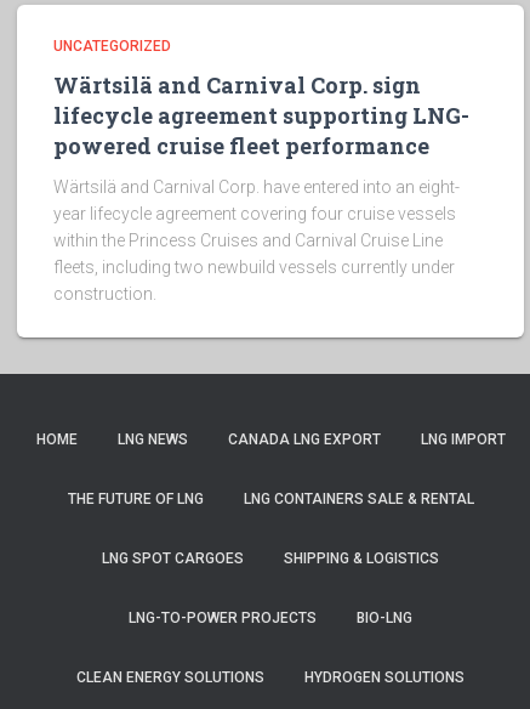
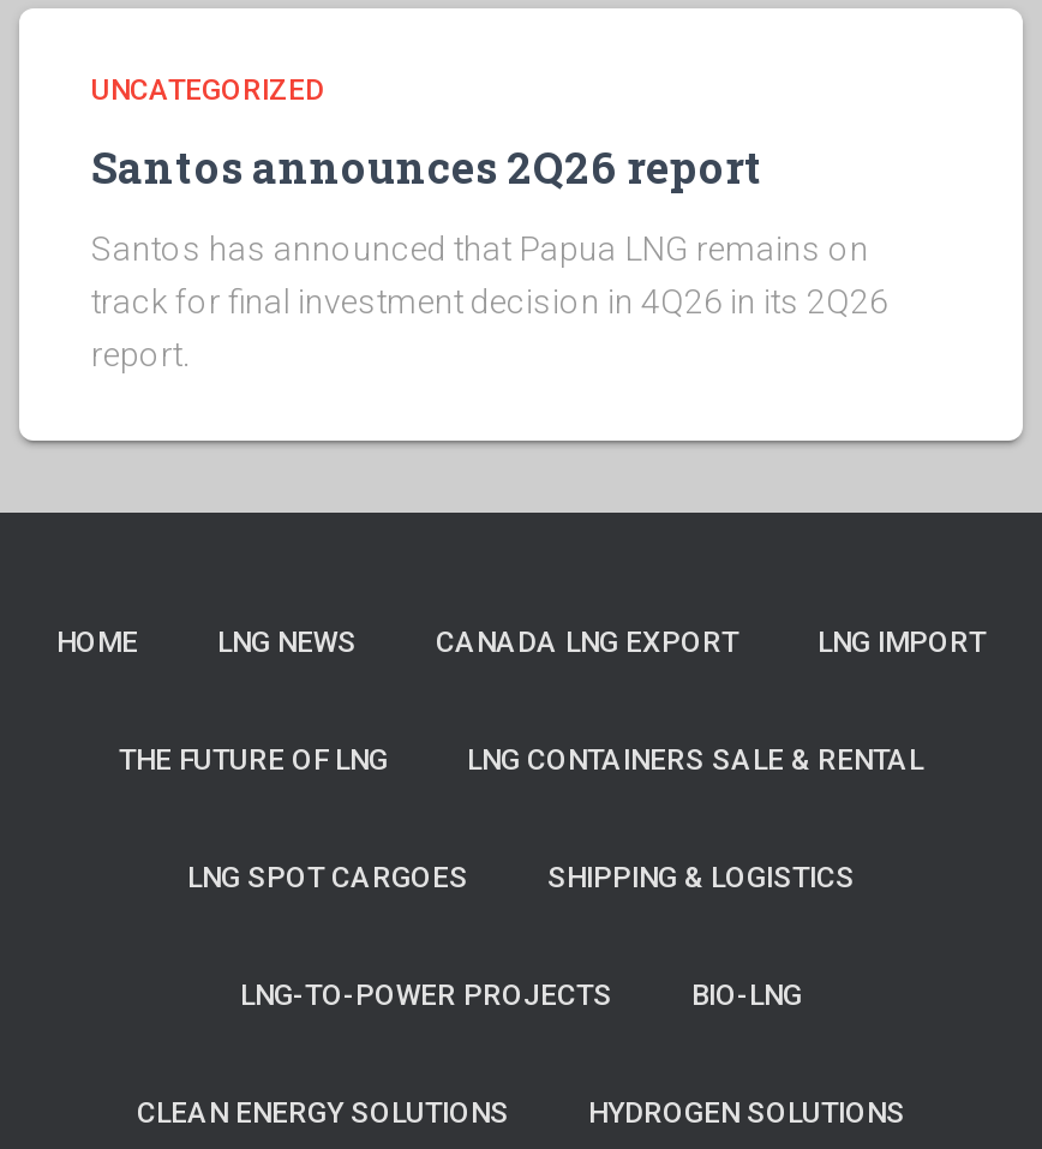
- Wärtsilä and Carnival Corp. sign
- lifecycle agreement supporting LNG-
- powered cruise fleet performance
+ Santos announces 2Q26 report

- Wärtsilä and Carnival Corp. have entered into an eight-
- year lifecycle agreement covering four cruise vessels
- within the Princess Cruises and Carnival Cruise Line
- fleets, including two newbuild vessels currently under
- construction.
+ Santos has announced that Papua LNG remains on
+ track for final investment decision in 4Q26 in its 2Q26
+ report.
